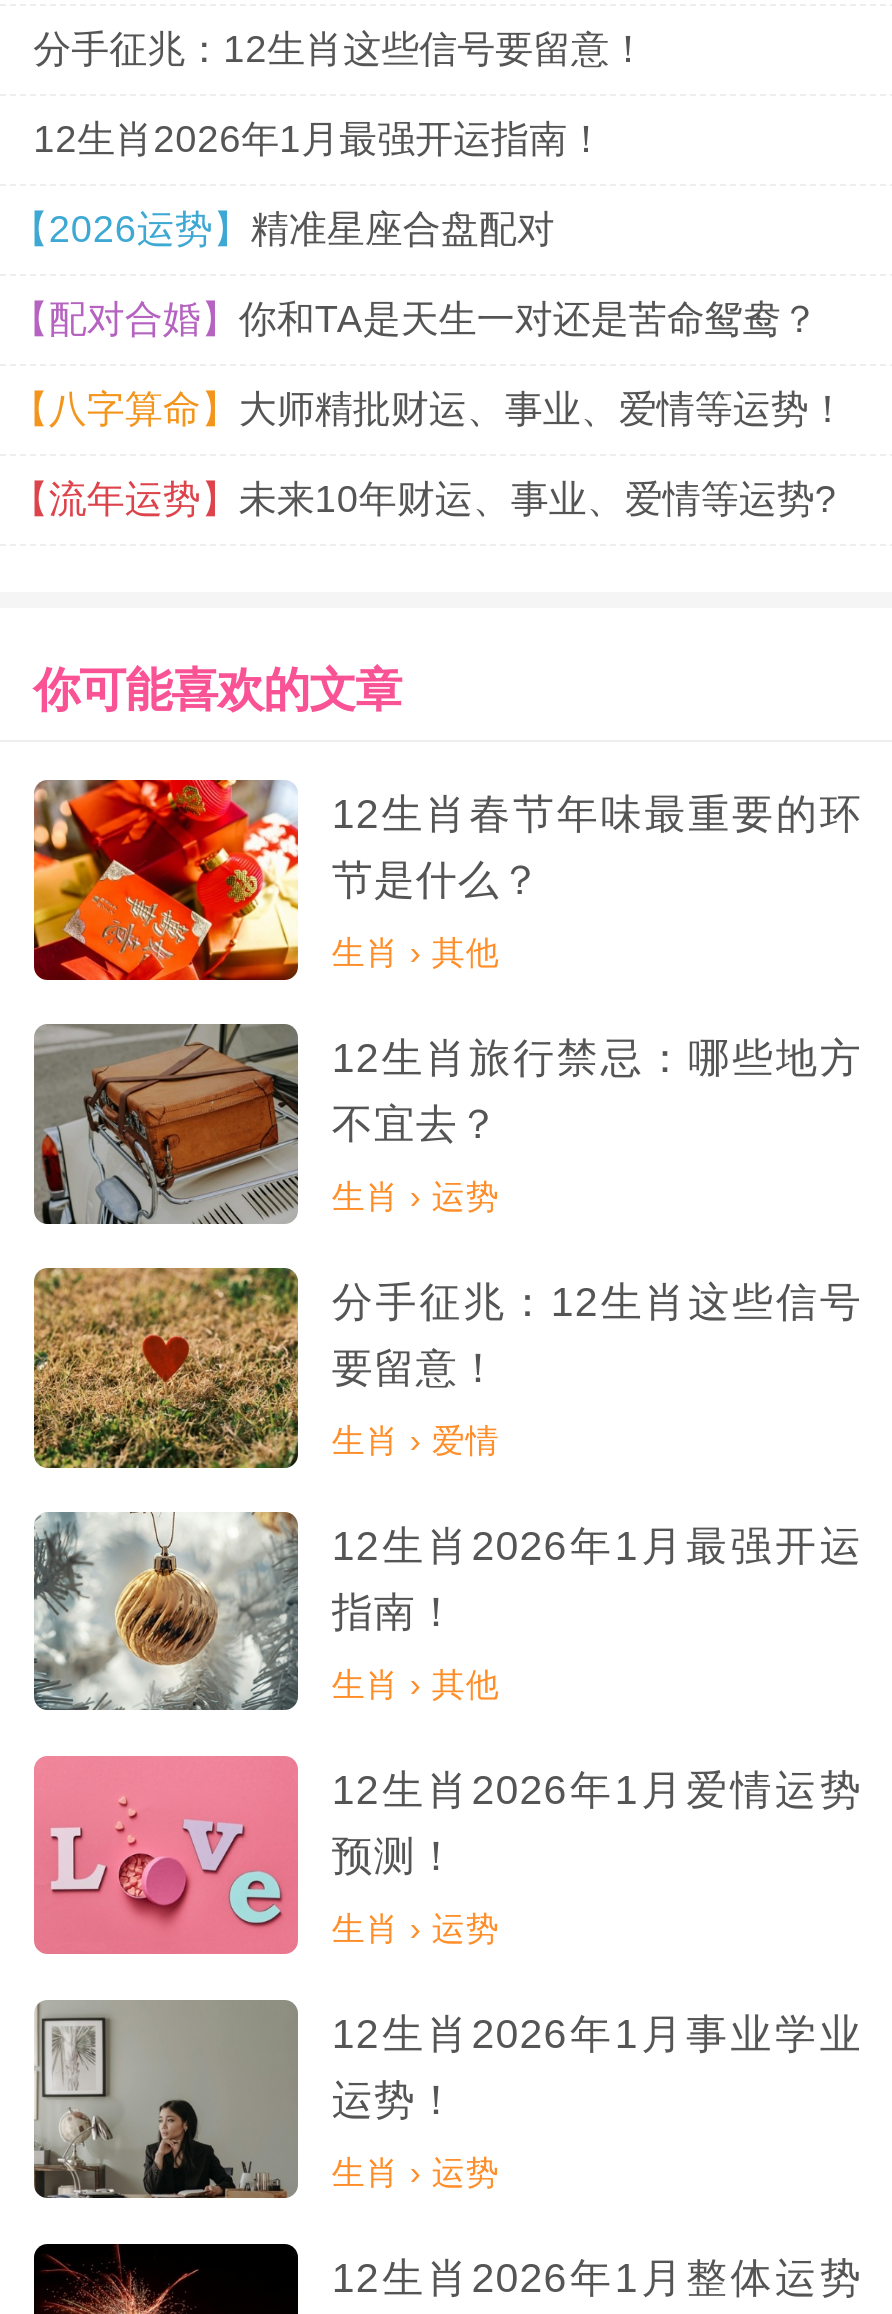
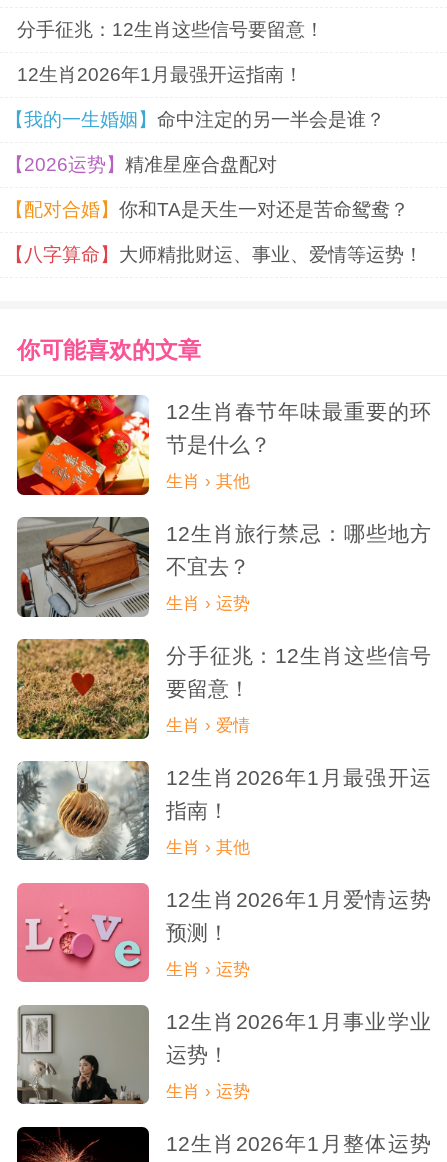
+ 【我的一生婚姻】命中注定的另一半会是谁？

moved down: 【2026运势】精准星座合盘配对 | 【八字算命】大师精批财运、事业、爱情等运势！

- 【流年运势】未来10年财运、事业、爱情等运势?
